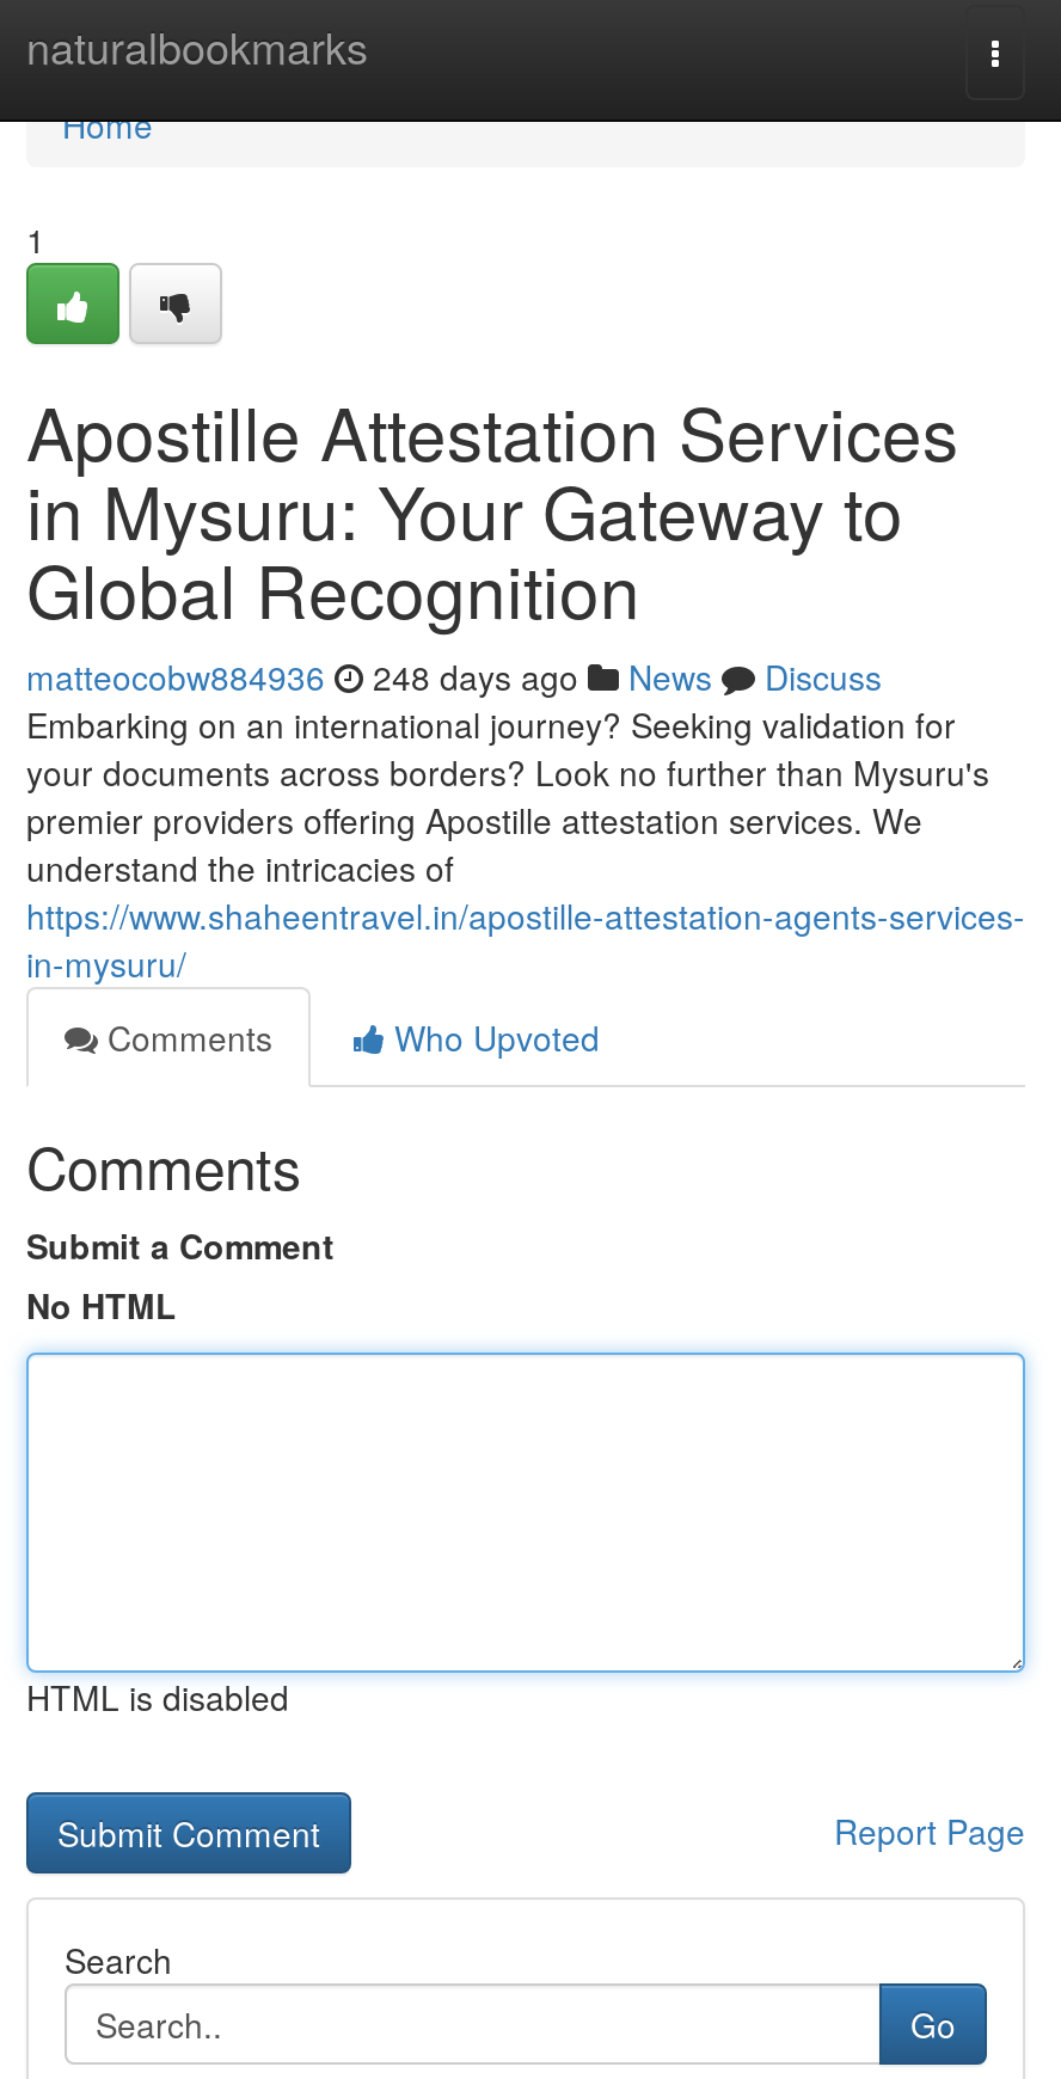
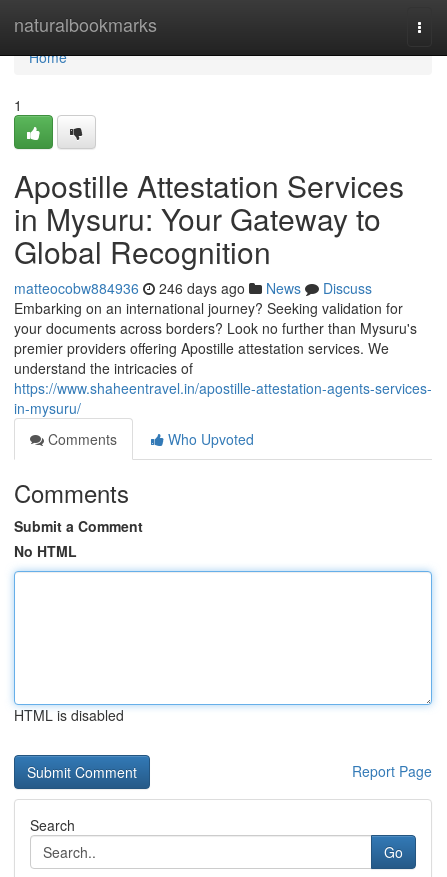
- matteocobw884936 248 days ago News Discuss
+ matteocobw884936 246 days ago News Discuss
